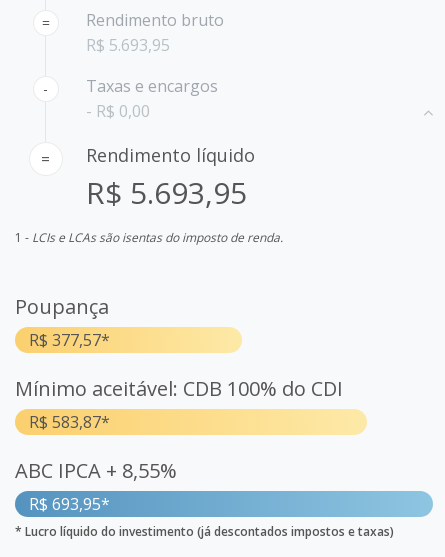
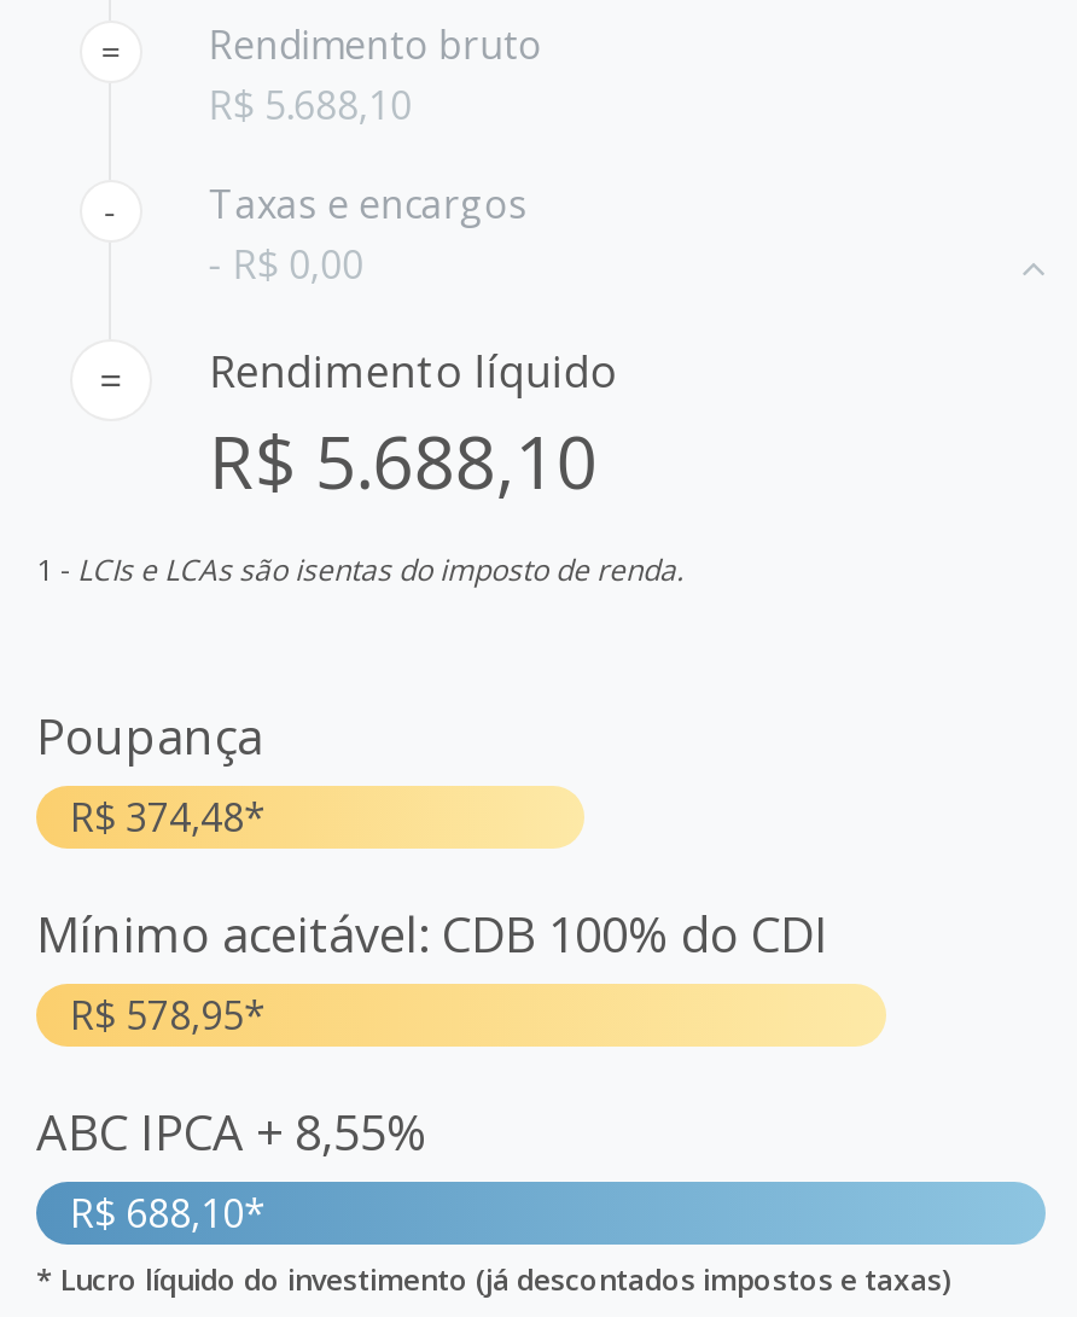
- R$ 5.693,95
+ R$ 5.688,10

- R$ 5.693,95
+ R$ 5.688,10

- R$ 377,57*
+ R$ 374,48*

- R$ 583,87*
+ R$ 578,95*

- R$ 693,95*
+ R$ 688,10*
